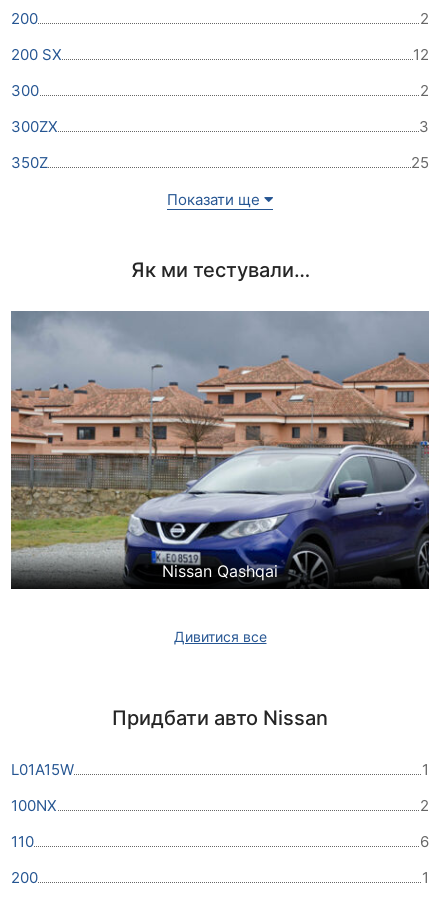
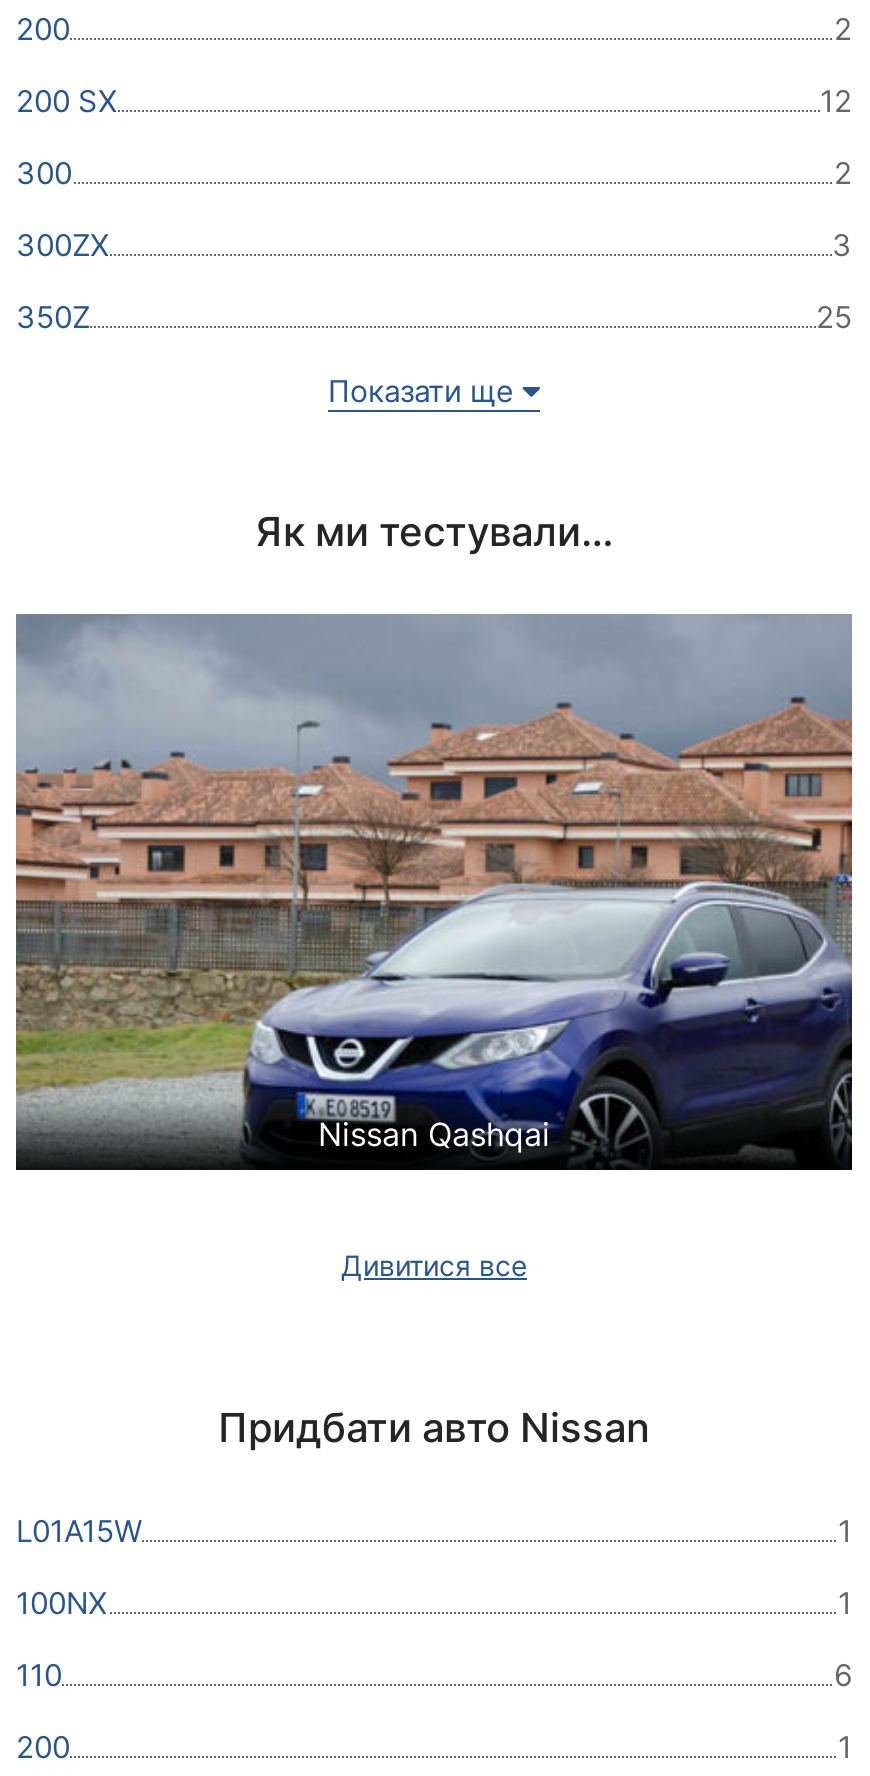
- 2
+ 1
